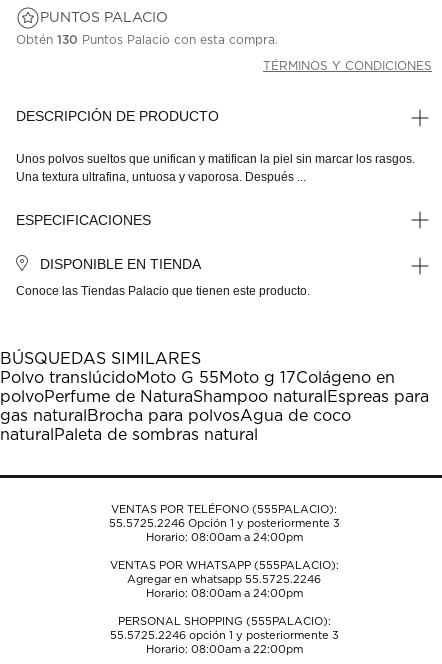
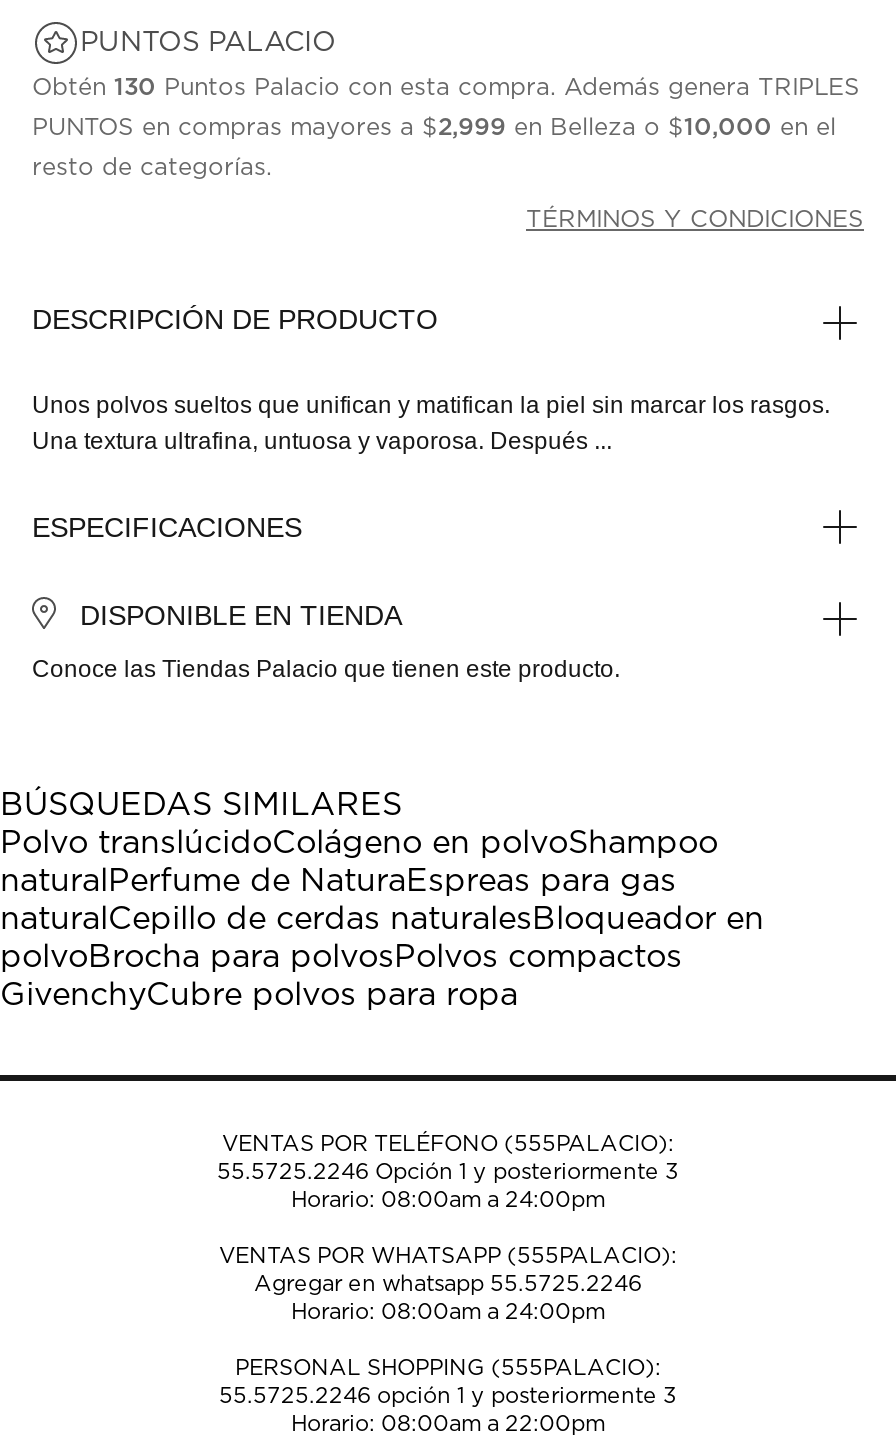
- Obtén 130 Puntos Palacio con esta compra.
+ Obtén 130 Puntos Palacio con esta compra. Además genera TRIPLES
+ PUNTOS en compras mayores a $2,999 en Belleza o $10,000 en el
+ resto de categorías.

- Polvo translúcidoMoto G 55Moto g 17Colágeno en
- polvoPerfume de NaturaShampoo naturalEspreas para
- gas naturalBrocha para polvosAgua de coco
- naturalPaleta de sombras natural
+ Polvo translúcidoColágeno en polvoShampoo
+ naturalPerfume de NaturaEspreas para gas
+ naturalCepillo de cerdas naturalesBloqueador en
+ polvoBrocha para polvosPolvos compactos
+ GivenchyCubre polvos para ropa
